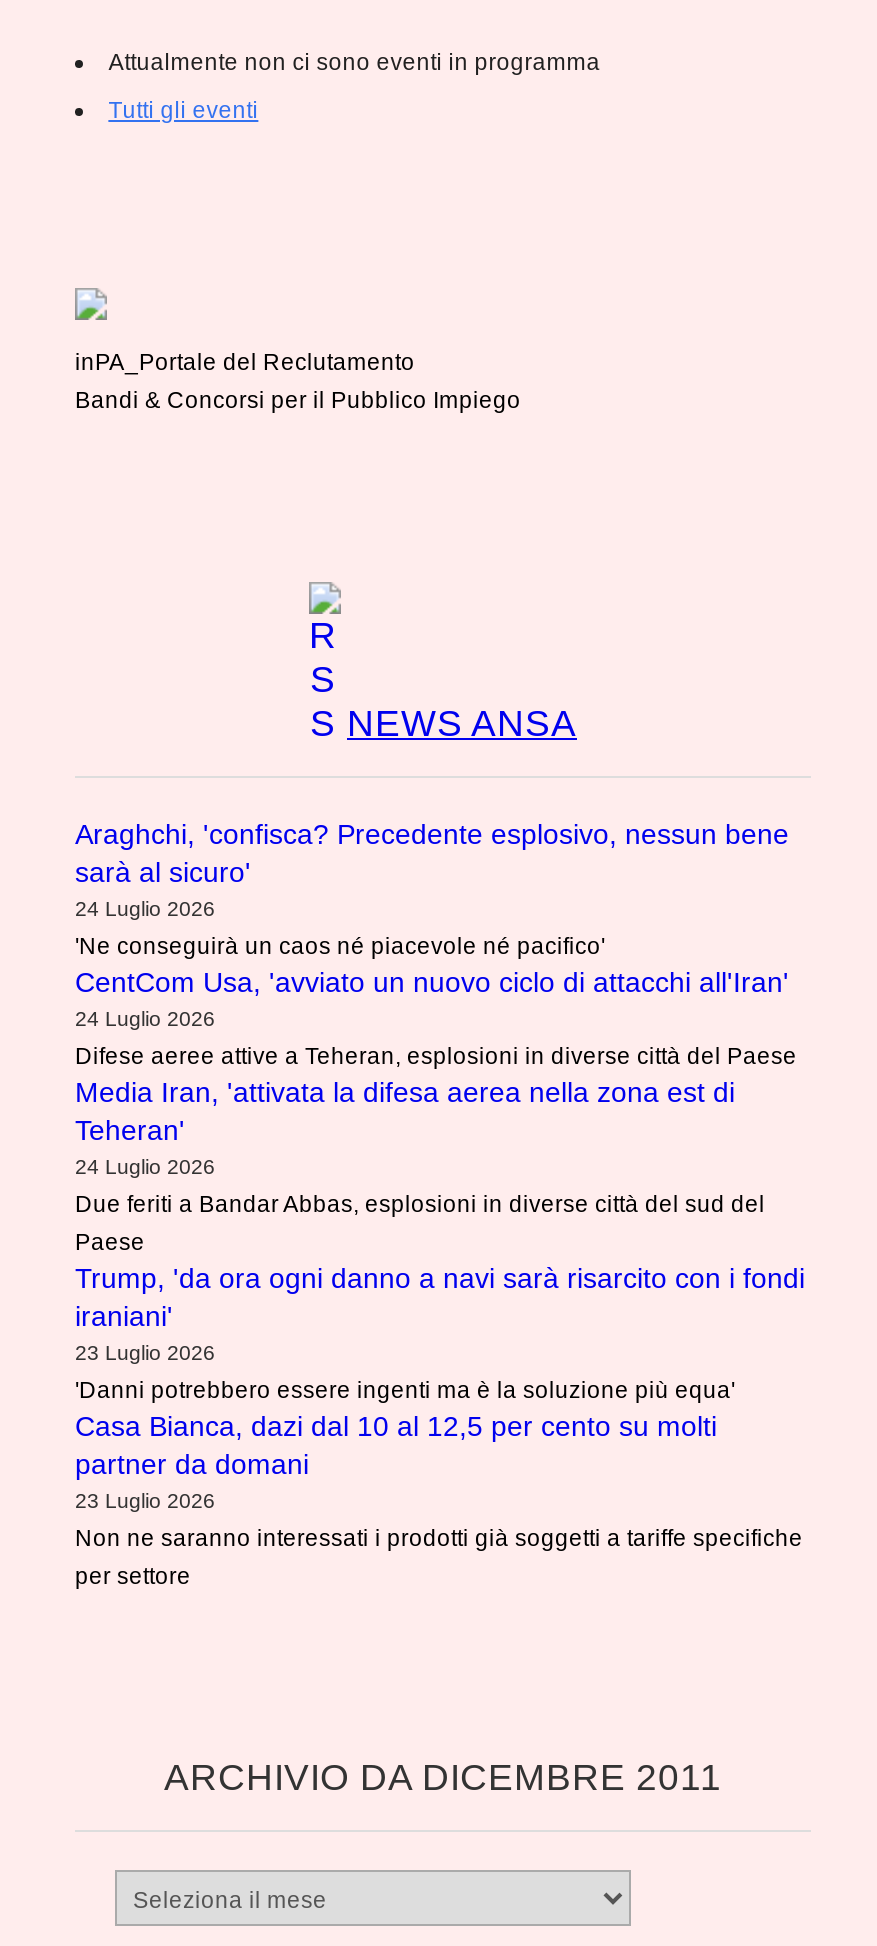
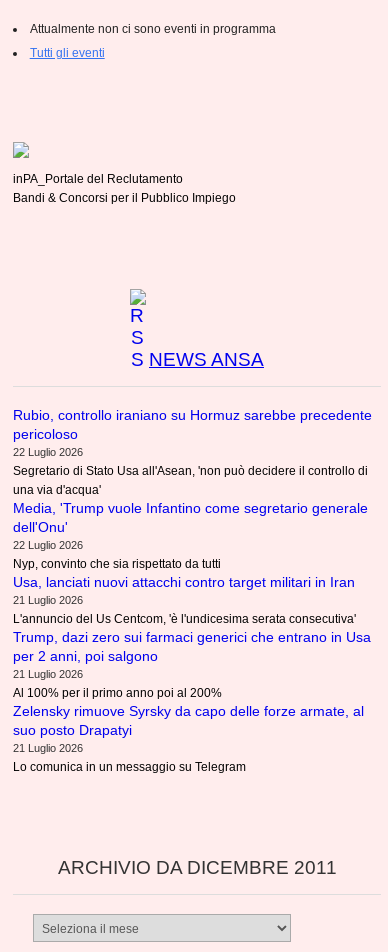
- Araghchi, 'confisca? Precedente esplosivo, nessun bene
- sarà al sicuro'
- 24 Luglio 2026
- 'Ne conseguirà un caos né piacevole né pacifico'
- CentCom Usa, 'avviato un nuovo ciclo di attacchi all'Iran'
- 24 Luglio 2026
- Difese aeree attive a Teheran, esplosioni in diverse città del Paese
- Media Iran, 'attivata la difesa aerea nella zona est di
- Teheran'
- 24 Luglio 2026
- Due feriti a Bandar Abbas, esplosioni in diverse città del sud del
- Paese
- Trump, 'da ora ogni danno a navi sarà risarcito con i fondi
- iraniani'
- 23 Luglio 2026
- 'Danni potrebbero essere ingenti ma è la soluzione più equa'
- Casa Bianca, dazi dal 10 al 12,5 per cento su molti
- partner da domani
- 23 Luglio 2026
- Non ne saranno interessati i prodotti già soggetti a tariffe specifiche
- per settore
+ Rubio, controllo iraniano su Hormuz sarebbe precedente
+ pericoloso
+ 22 Luglio 2026
+ Segretario di Stato Usa all'Asean, 'non può decidere il controllo di
+ una via d'acqua'
+ Media, 'Trump vuole Infantino come segretario generale
+ dell'Onu'
+ 22 Luglio 2026
+ Nyp, convinto che sia rispettato da tutti
+ Usa, lanciati nuovi attacchi contro target militari in Iran
+ 21 Luglio 2026
+ L'annuncio del Us Centcom, 'è l'undicesima serata consecutiva'
+ Trump, dazi zero sui farmaci generici che entrano in Usa
+ per 2 anni, poi salgono
+ 21 Luglio 2026
+ Al 100% per il primo anno poi al 200%
+ Zelensky rimuove Syrsky da capo delle forze armate, al
+ suo posto Drapatyi
+ 21 Luglio 2026
+ Lo comunica in un messaggio su Telegram
